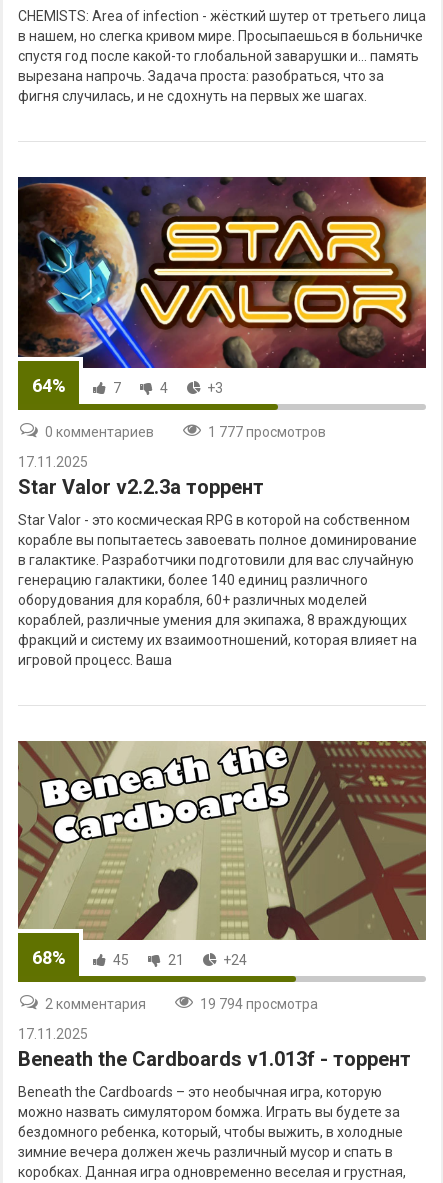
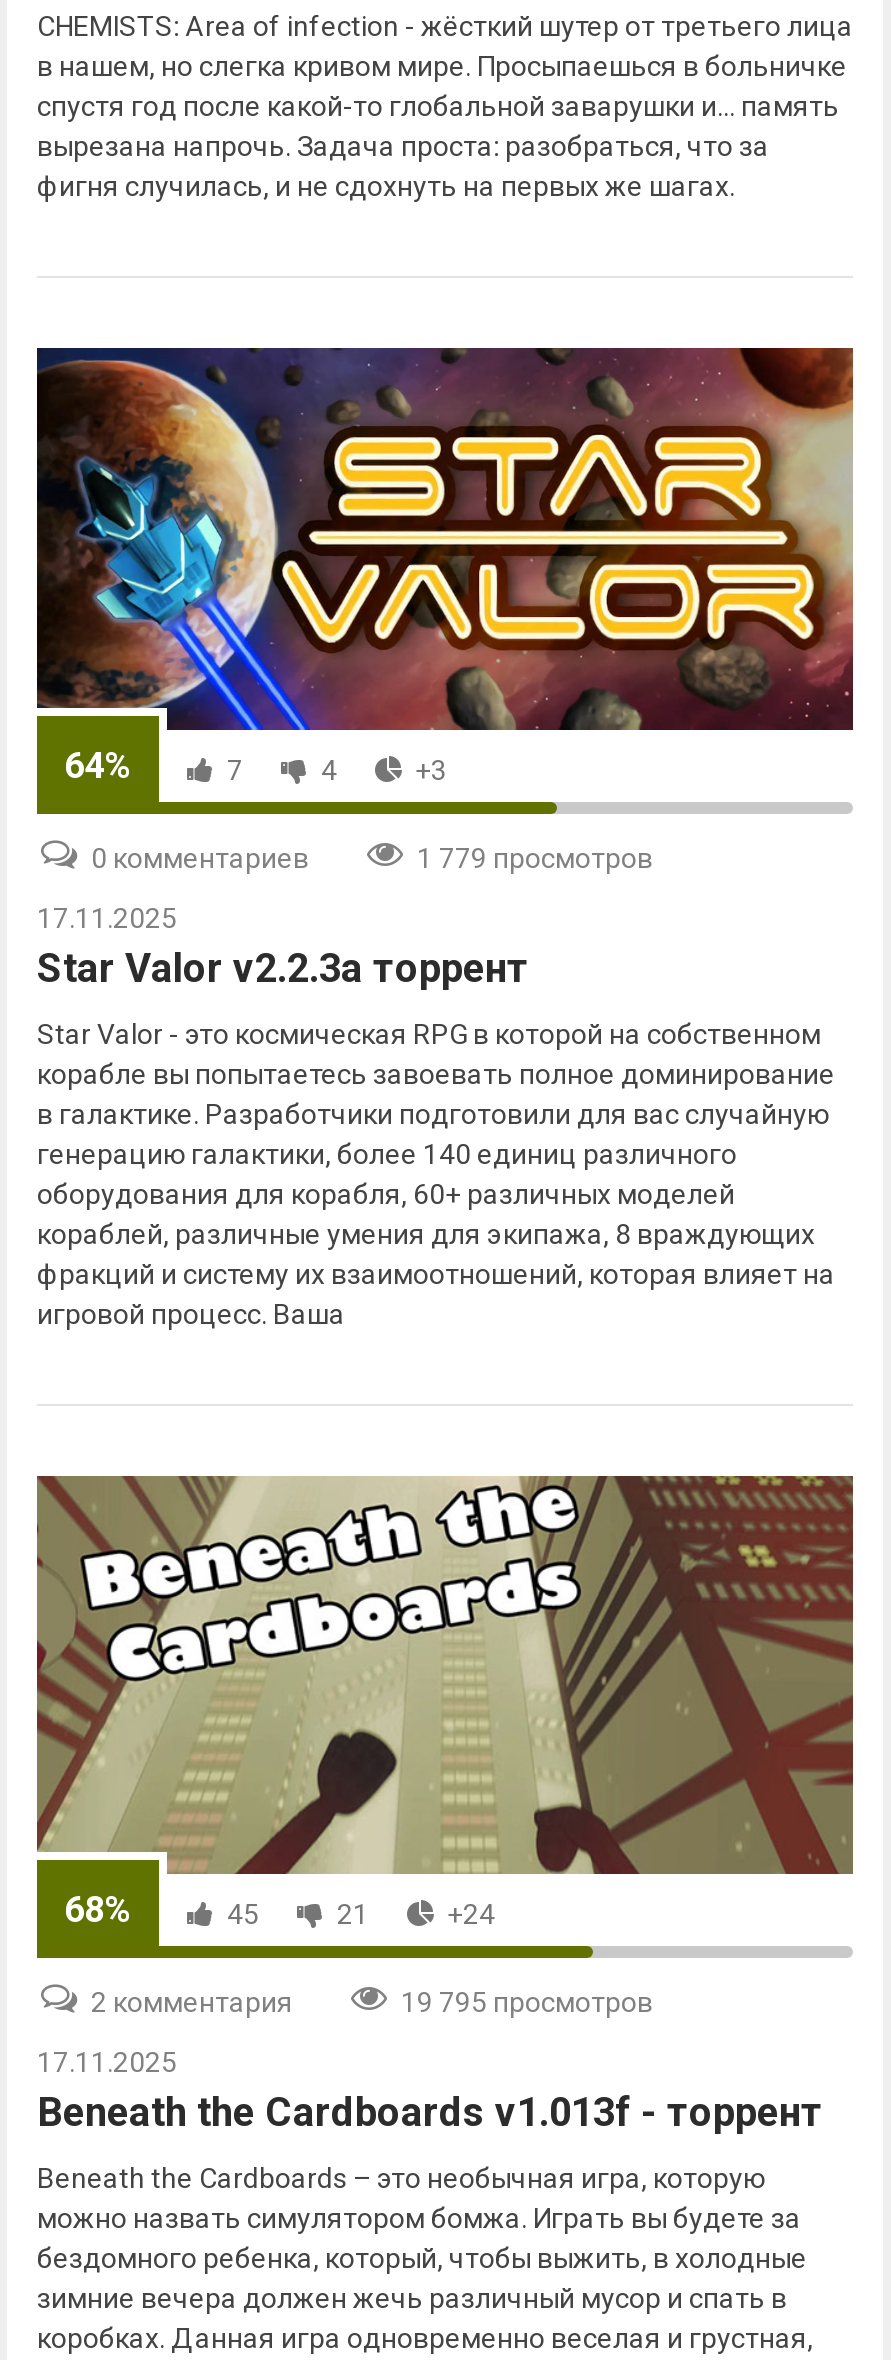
- 1 777 просмотров
+ 1 779 просмотров

- 19 794 просмотра
+ 19 795 просмотров
